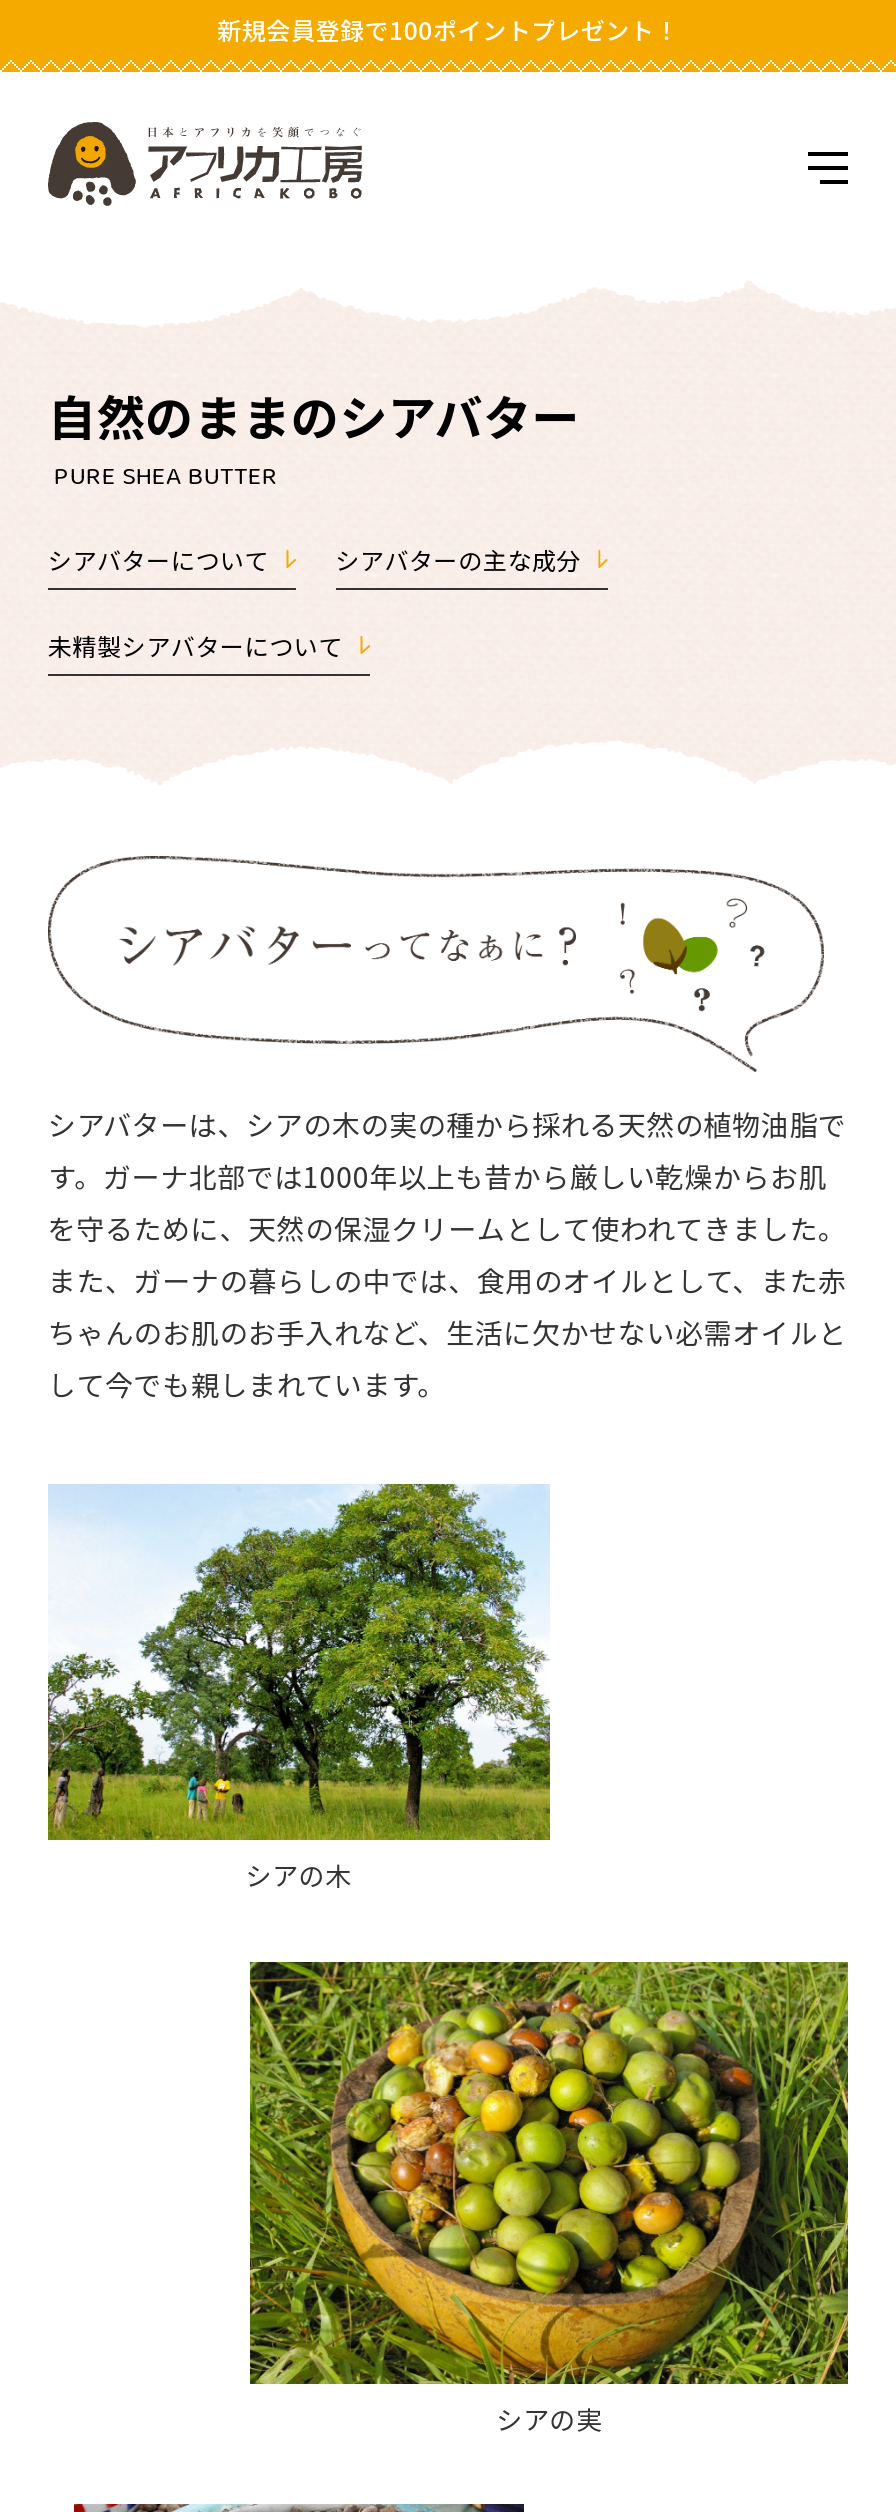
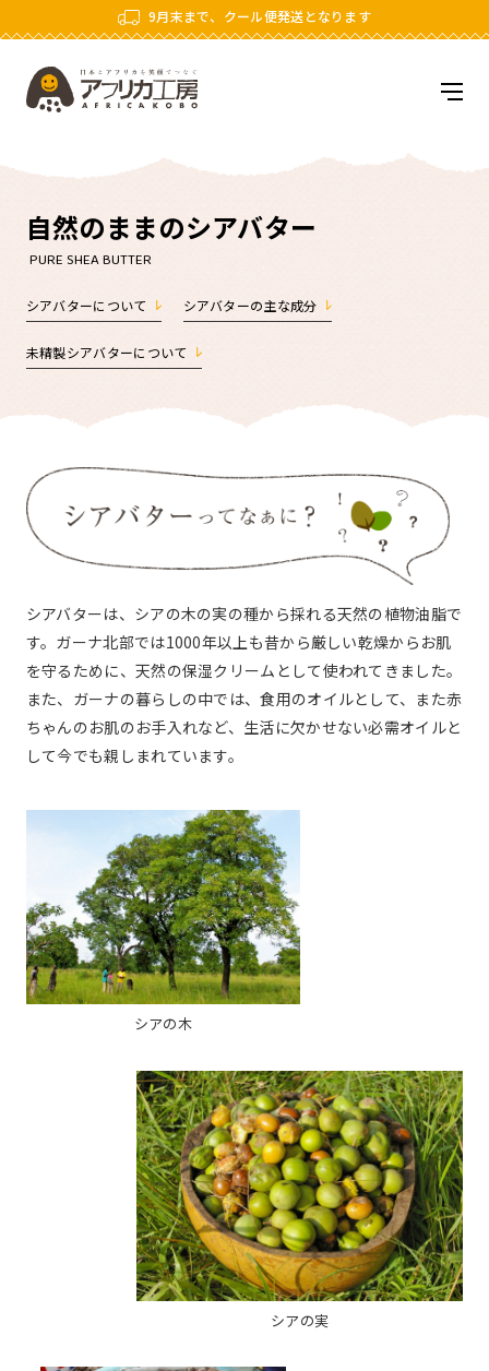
- 新規会員登録で100ポイントプレゼント！
+ 9月末まで、クール便発送となります
